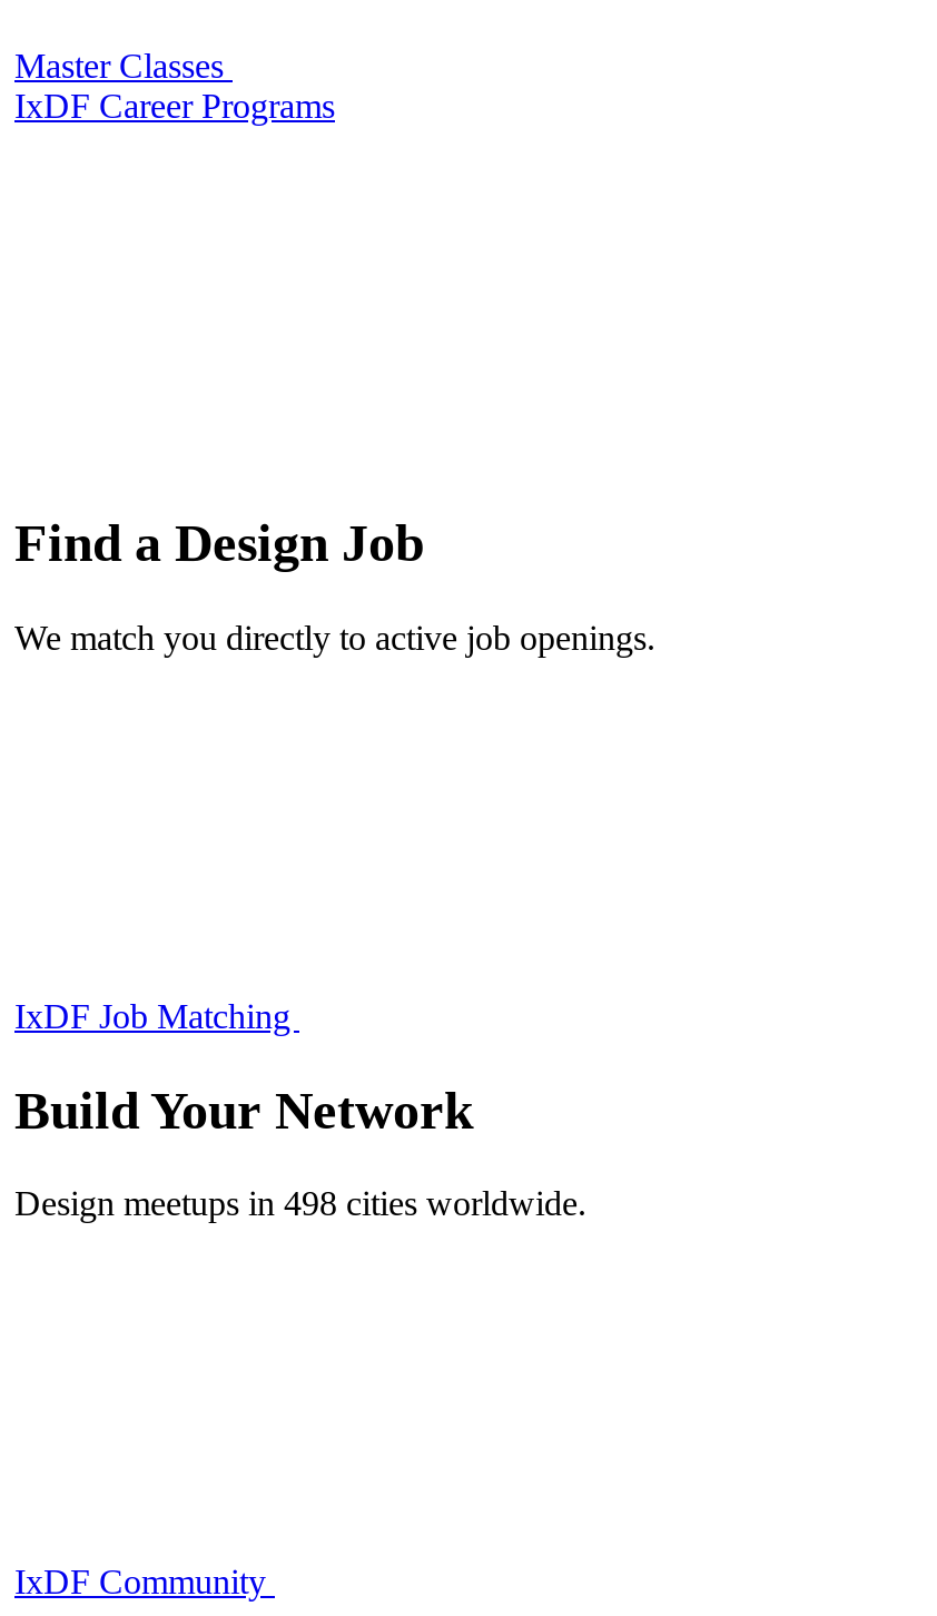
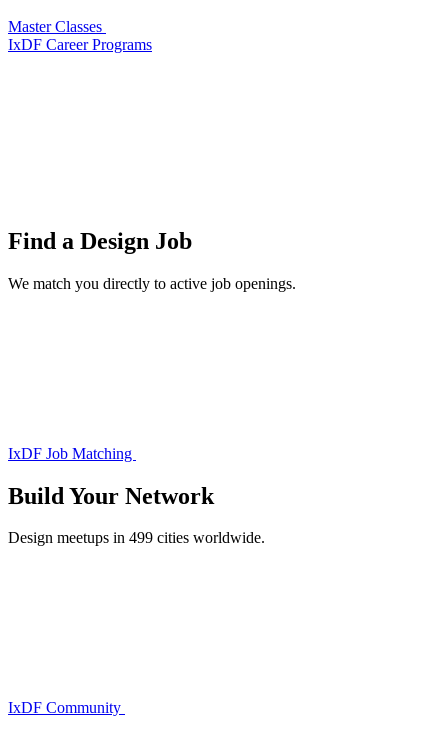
- Design meetups in 498 cities worldwide.
+ Design meetups in 499 cities worldwide.
